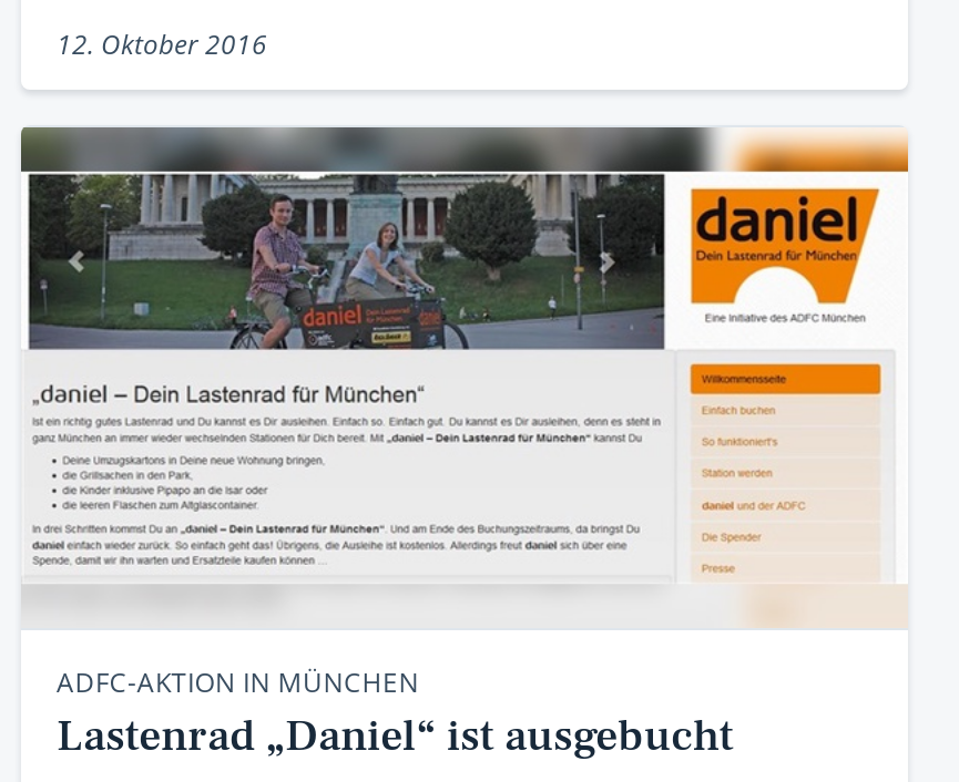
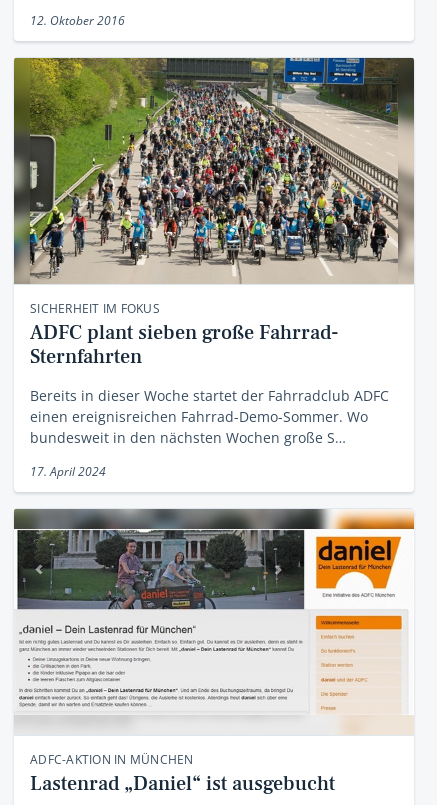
+ [image]
+ SICHERHEIT IM FOKUS
+ ADFC plant sieben große Fahrrad-
+ Sternfahrten
+ Bereits in dieser Woche startet der Fahrradclub ADFC
+ einen ereignisreichen Fahrrad-Demo-Sommer. Wo
+ bundesweit in den nächsten Wochen große S…
+ 17. April 2024
